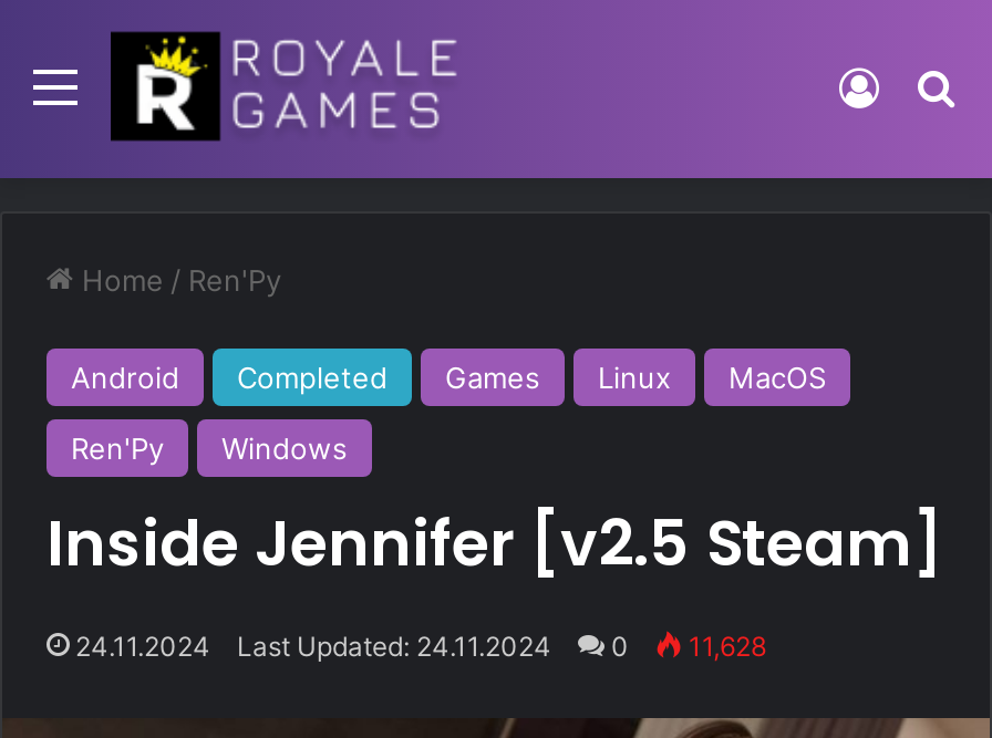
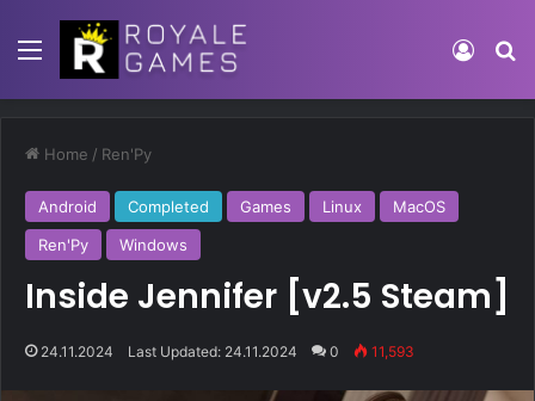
- 24.11.2024 Last Updated: 24.11.2024 0 11,628
+ 24.11.2024 Last Updated: 24.11.2024 0 11,593
